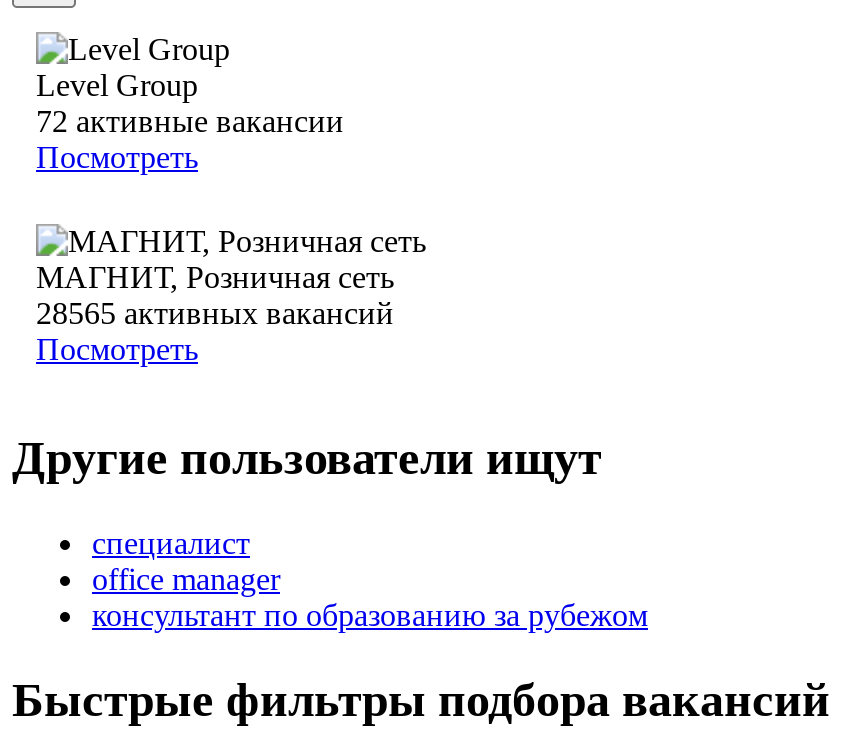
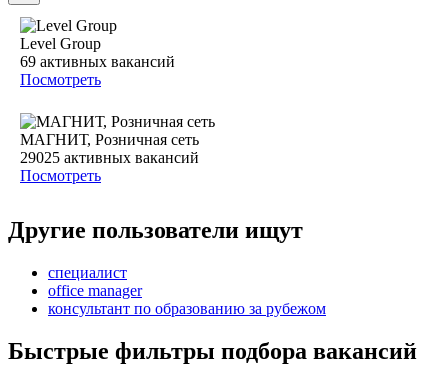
- 72 активные вакансии
+ 69 активных вакансий

- 28565 активных вакансий
+ 29025 активных вакансий
